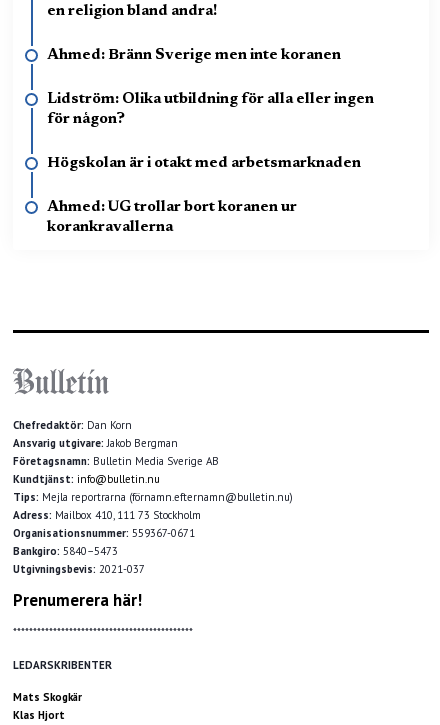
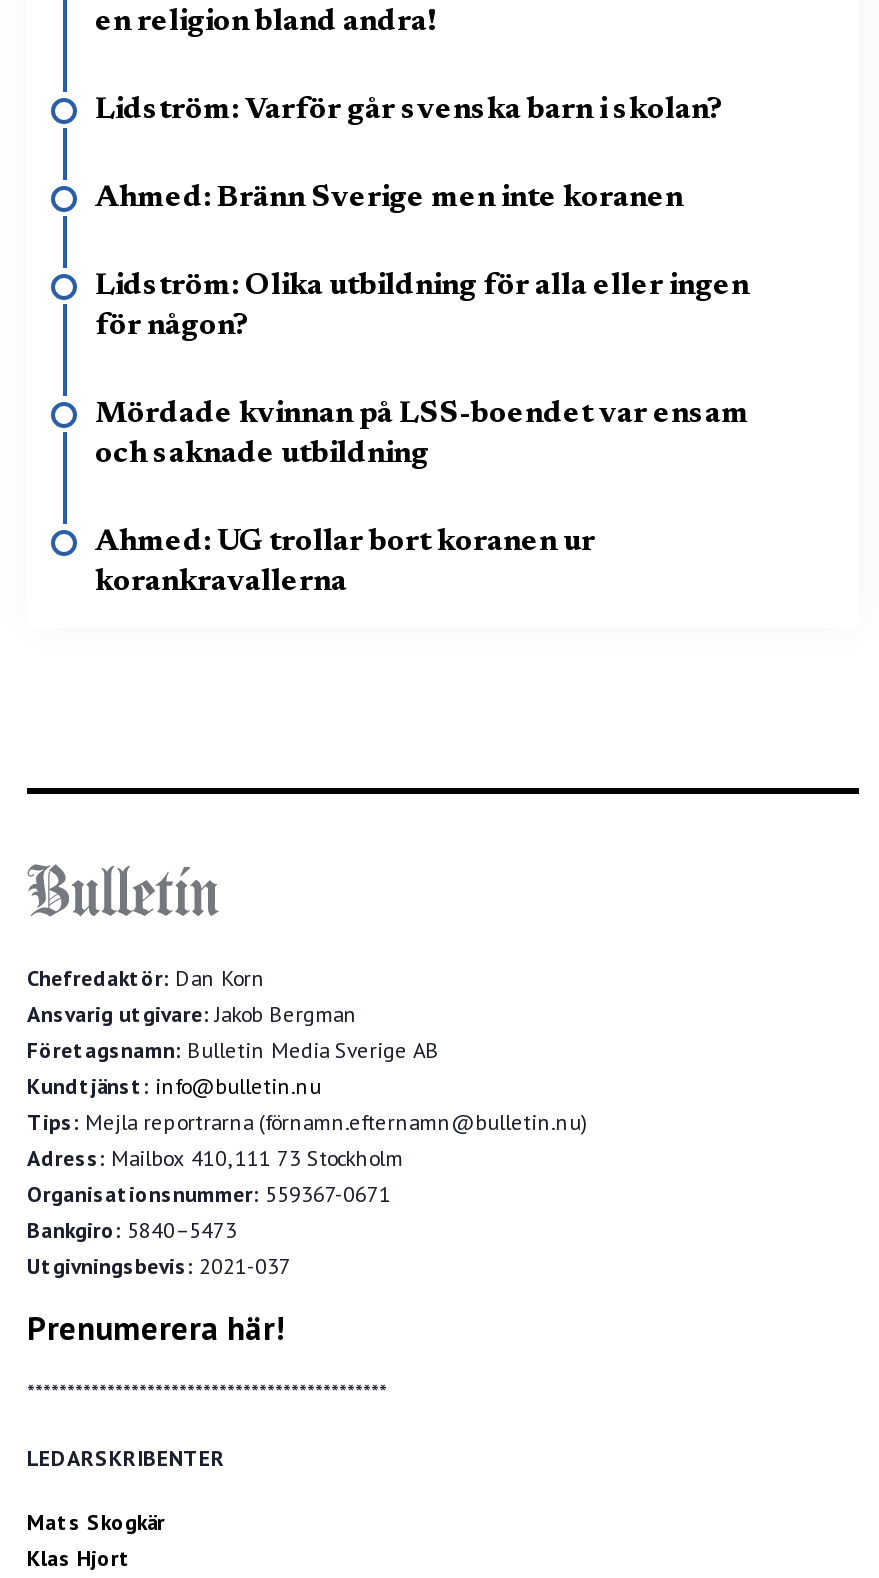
+ Lidström: Varför går svenska barn i skolan?

- Högskolan är i otakt med arbetsmarknaden
+ Mördade kvinnan på LSS-boendet var ensam
+ och saknade utbildning
